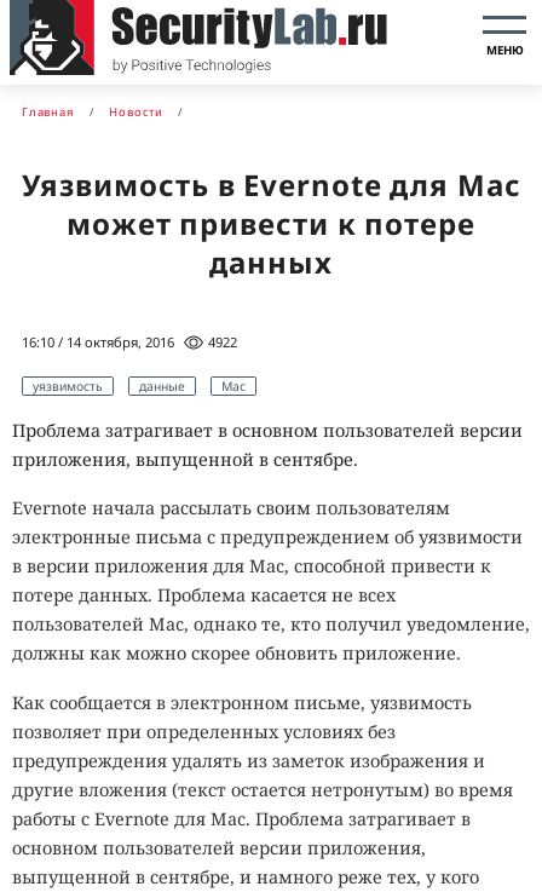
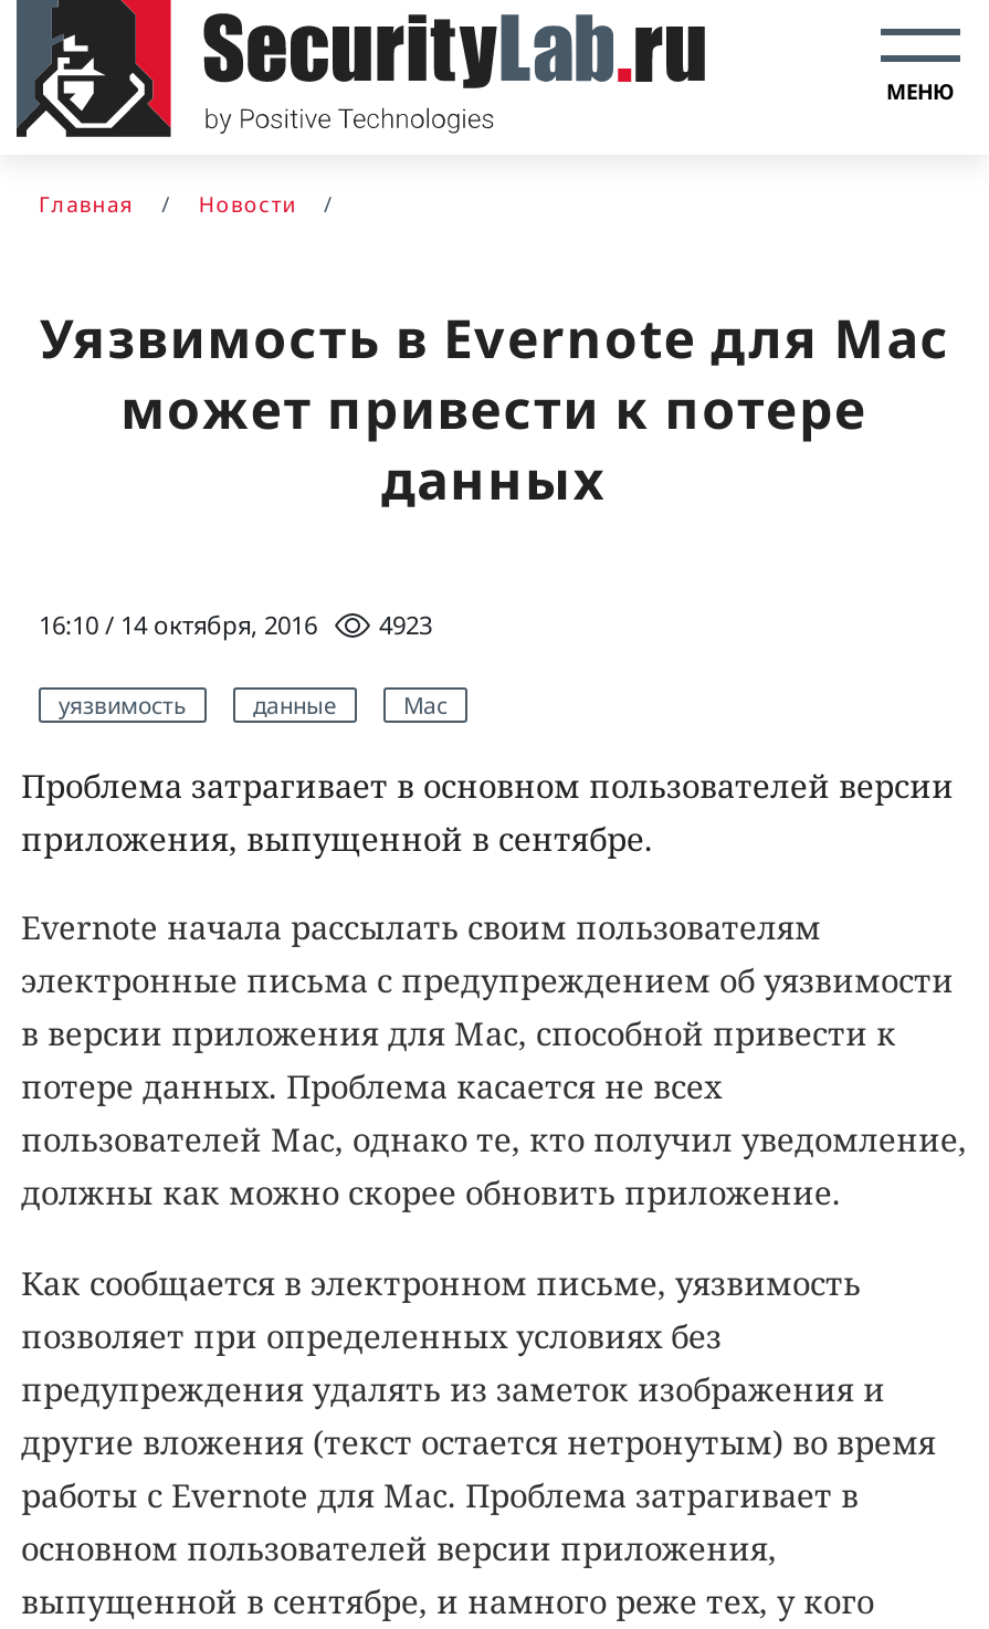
- 16:10 / 14 октября, 2016 4922
+ 16:10 / 14 октября, 2016 4923
